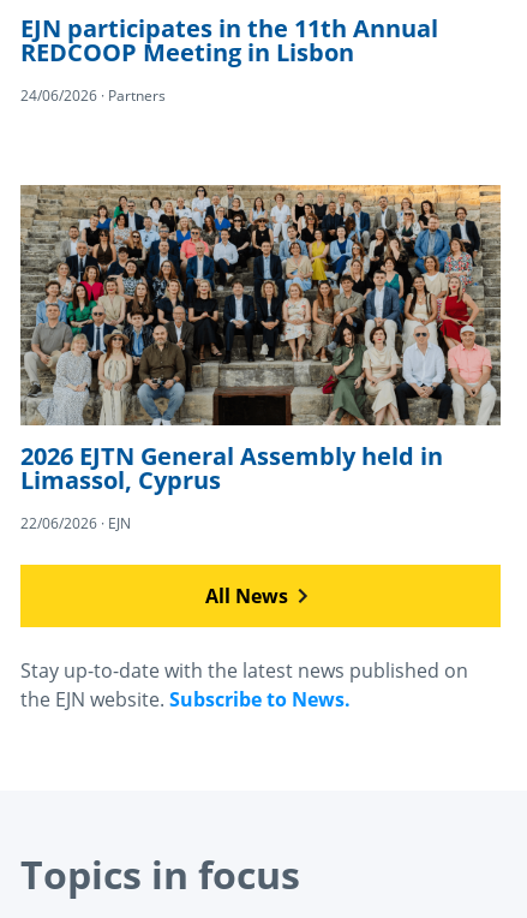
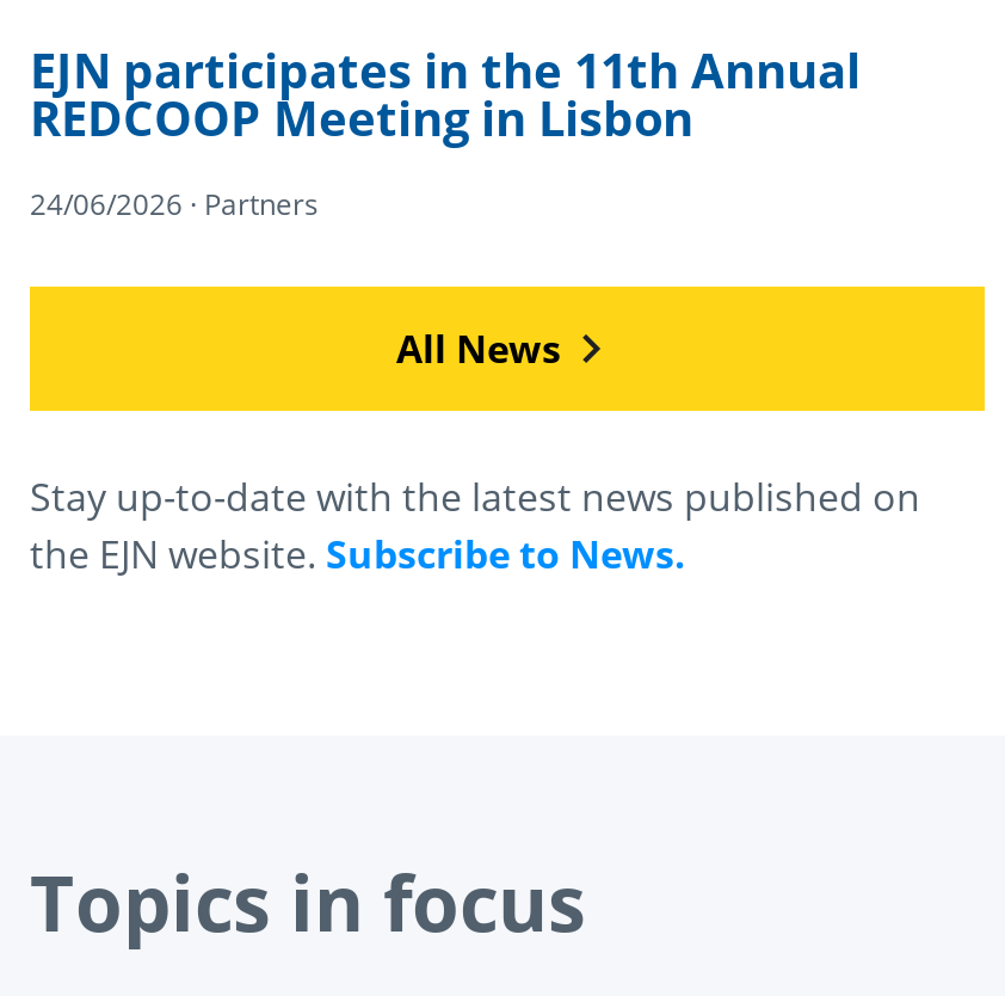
- [image]
- 2026 EJTN General Assembly held in
- Limassol, Cyprus
- 22/06/2026 · EJN
